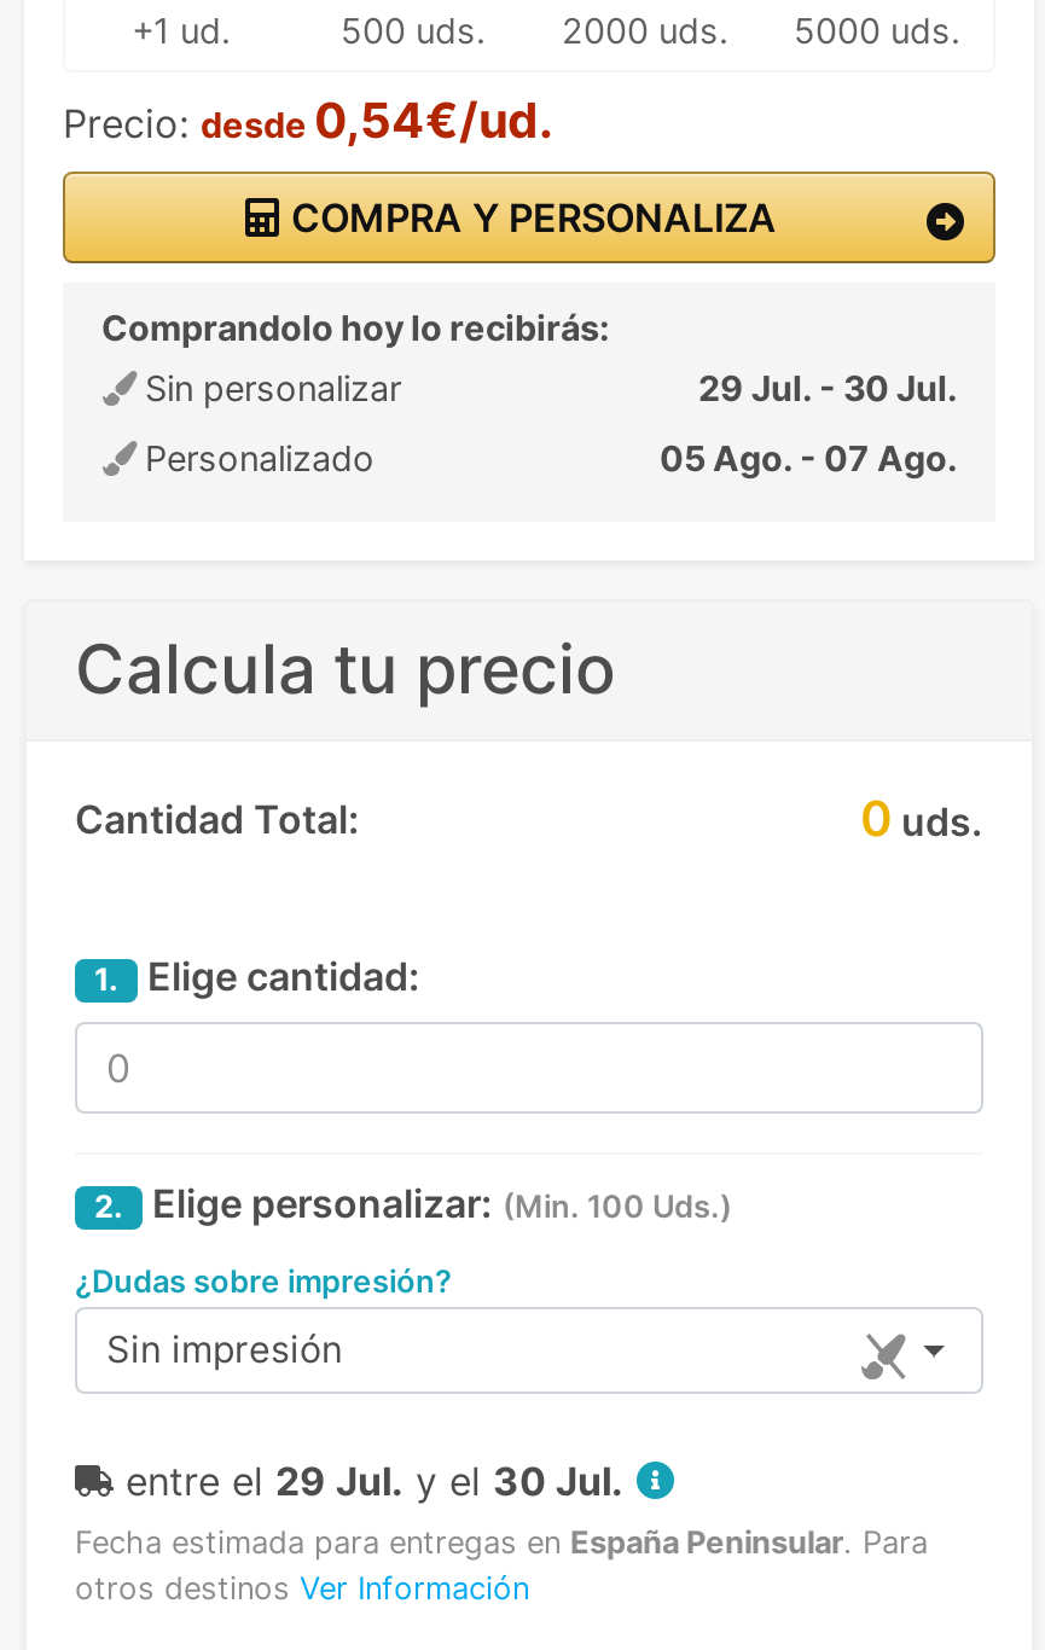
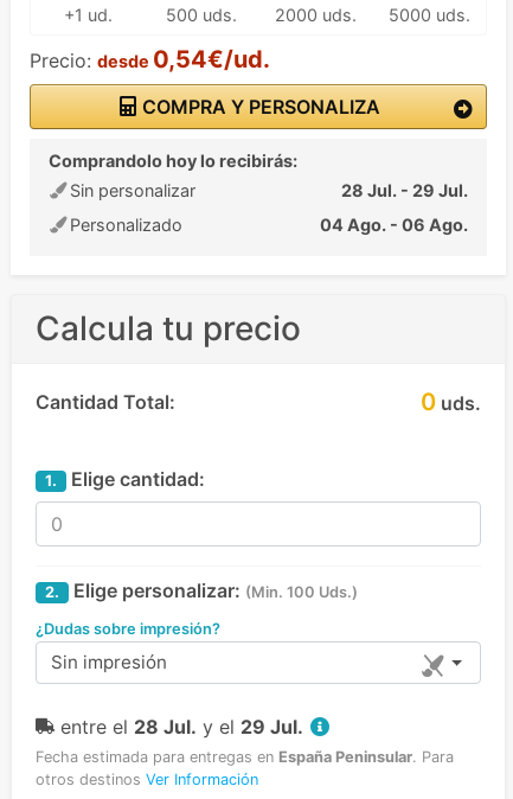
- 29 Jul. - 30 Jul.
+ 28 Jul. - 29 Jul.

- 05 Ago. - 07 Ago.
+ 04 Ago. - 06 Ago.

- entre el 29 Jul. y el 30 Jul.
+ entre el 28 Jul. y el 29 Jul.
